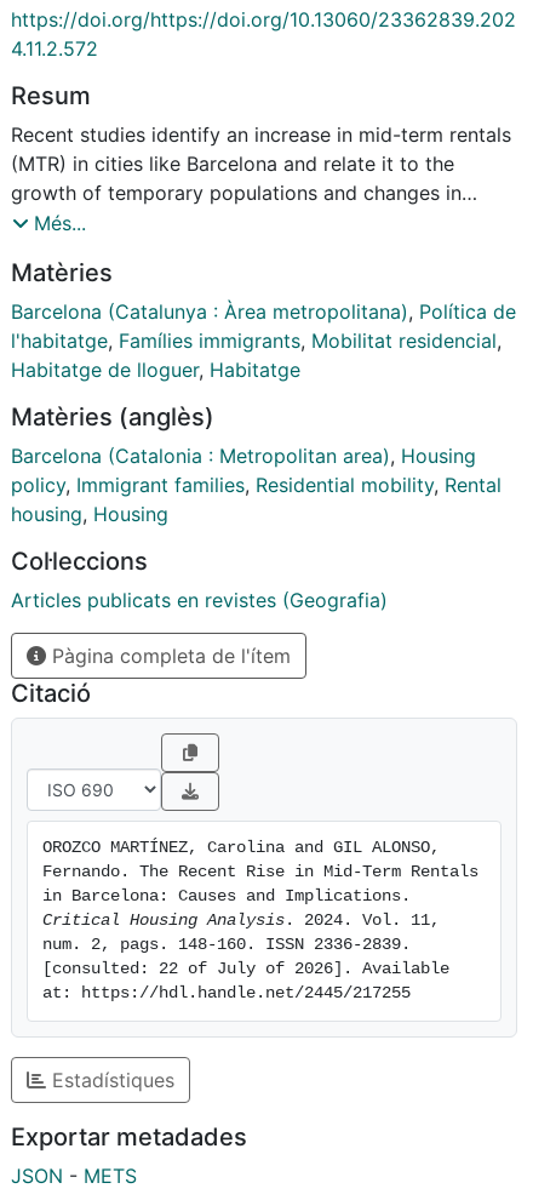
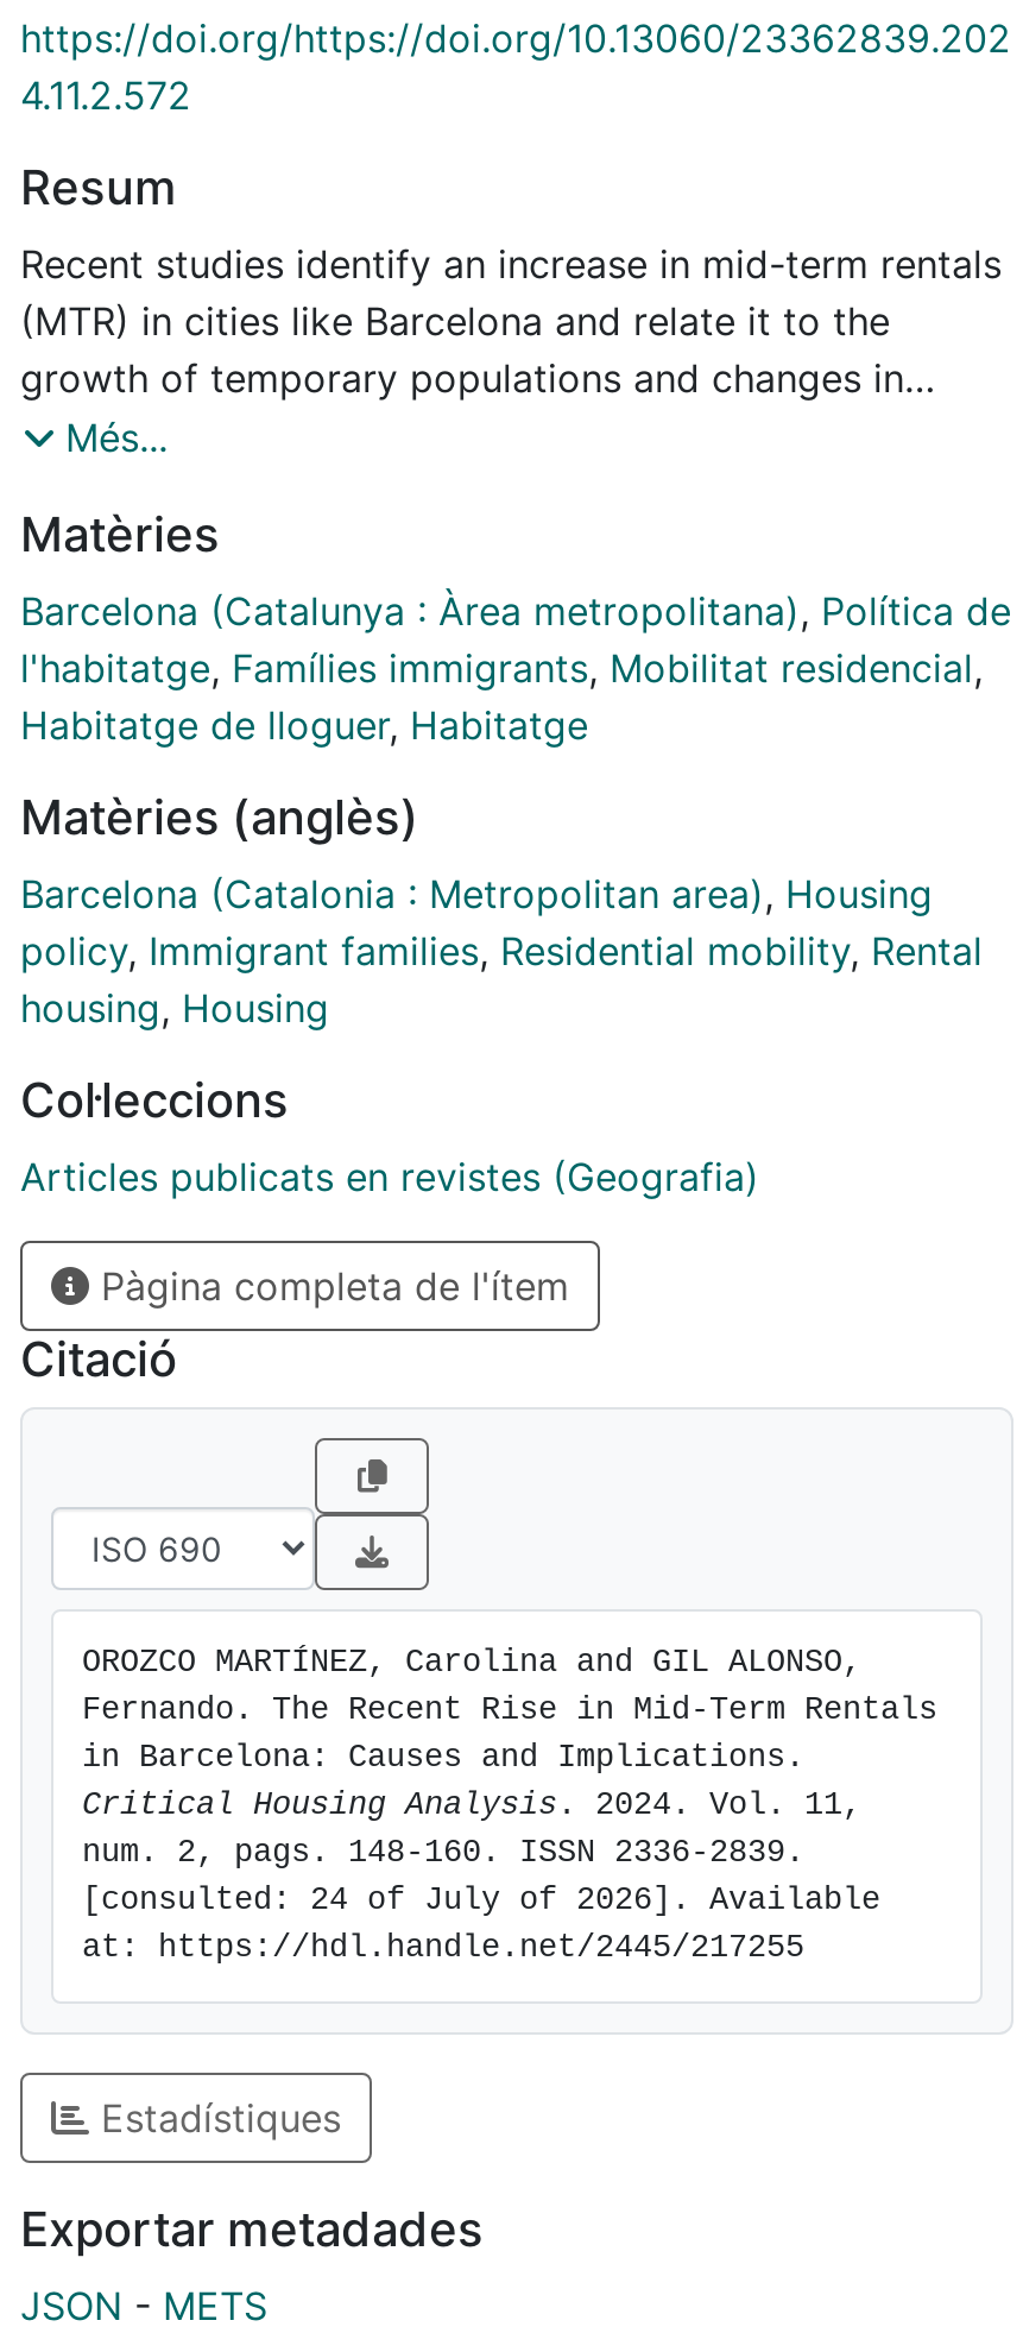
- [consulted: 22 of July of 2026]. Available
+ [consulted: 24 of July of 2026]. Available
